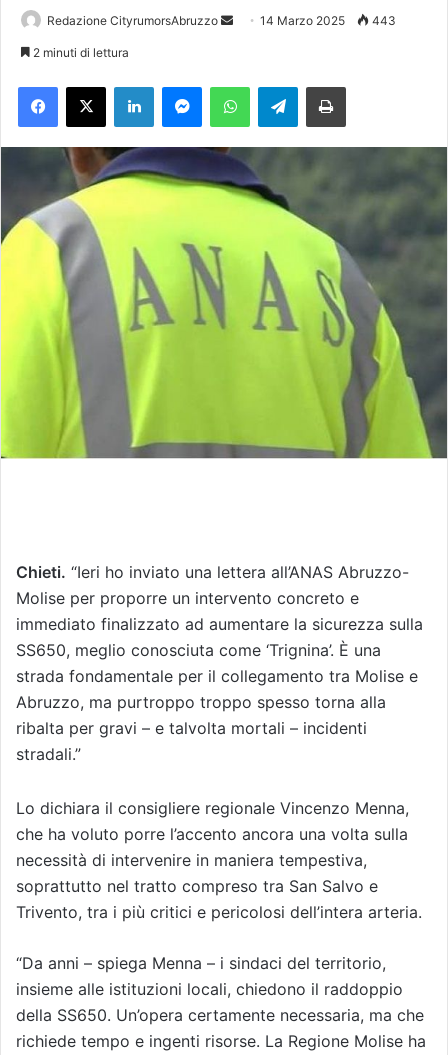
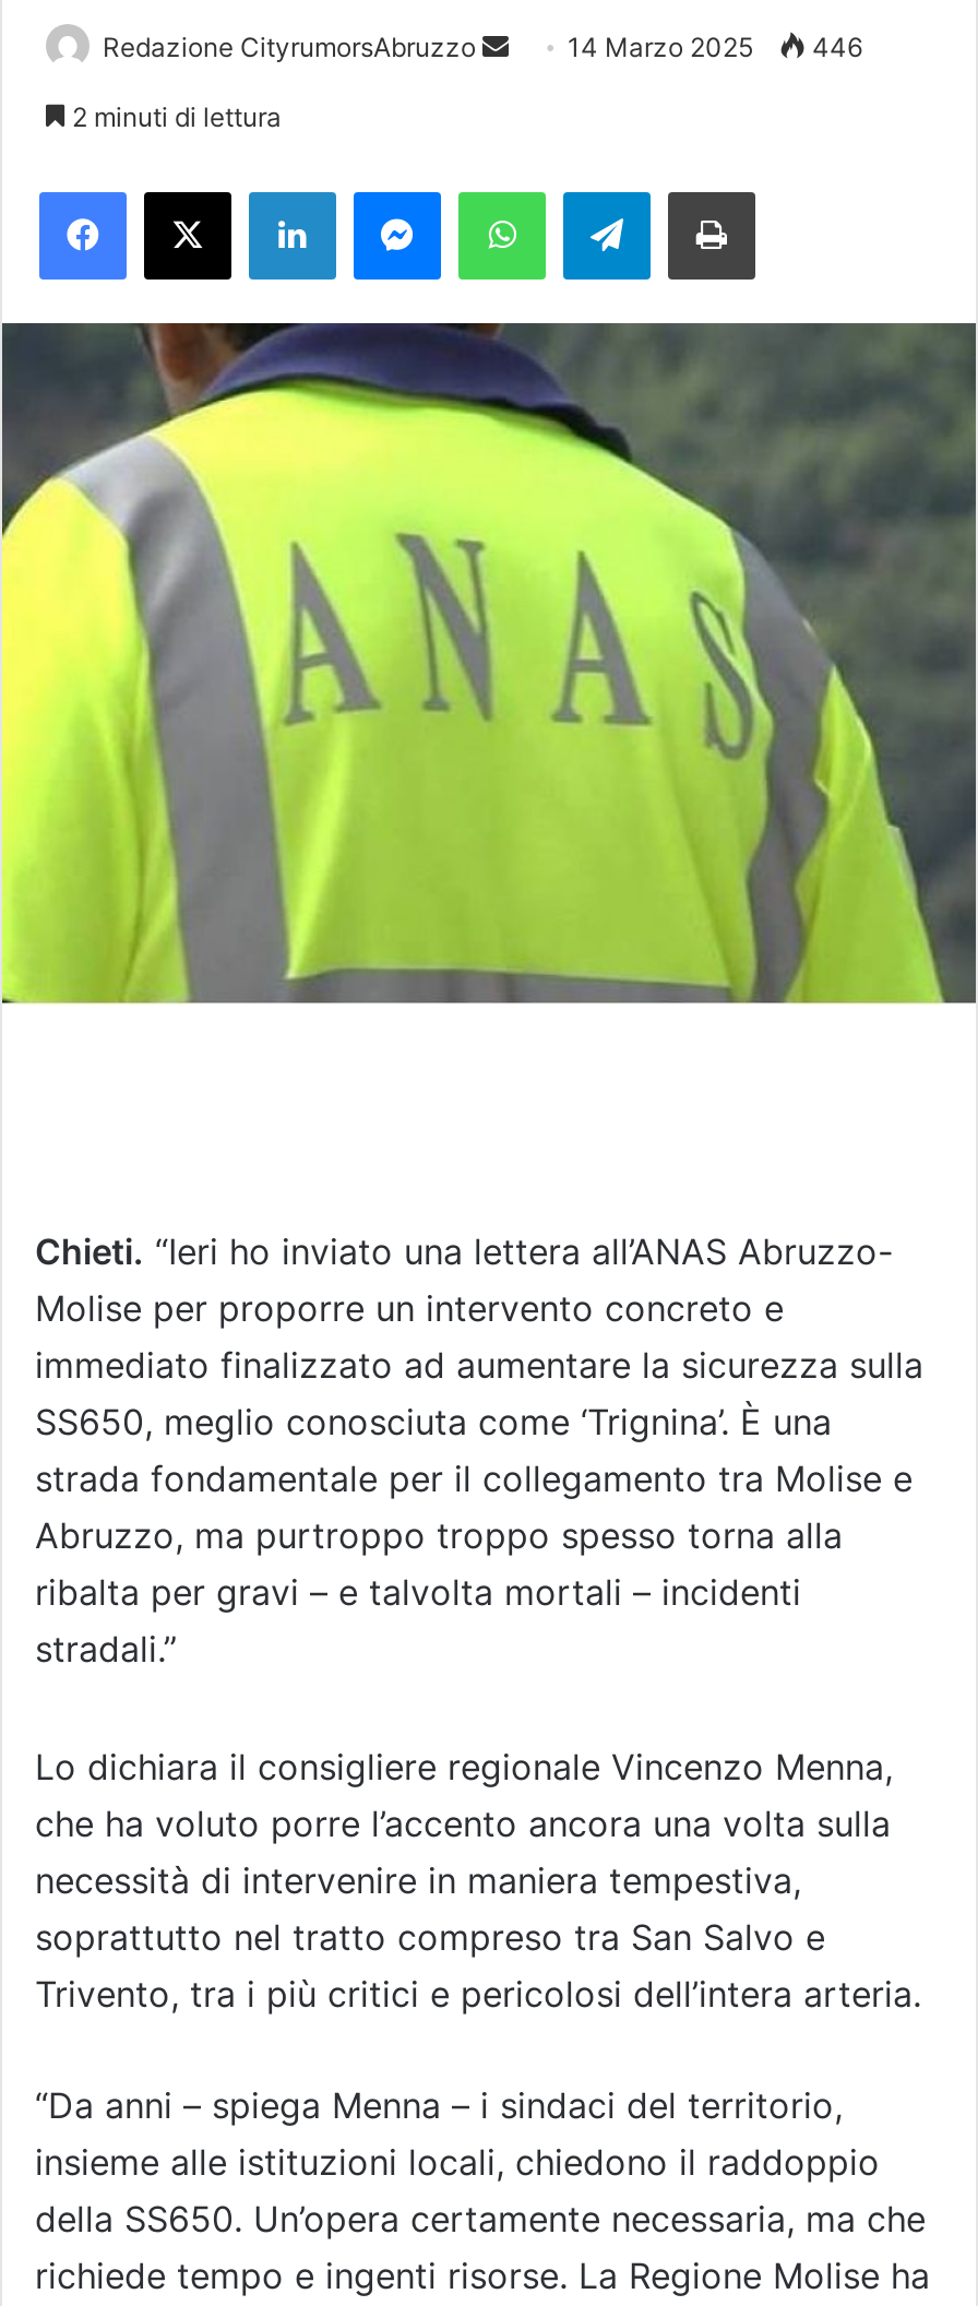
- 443
+ 446
